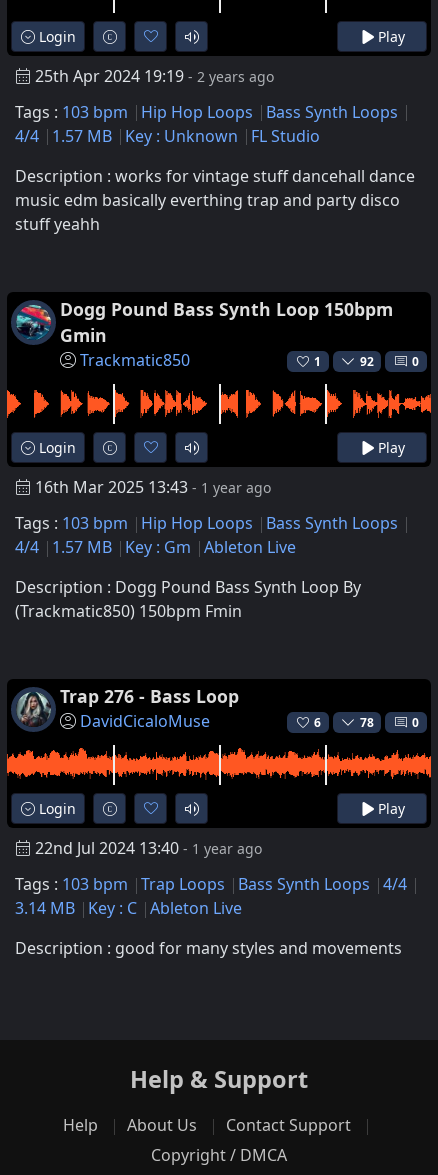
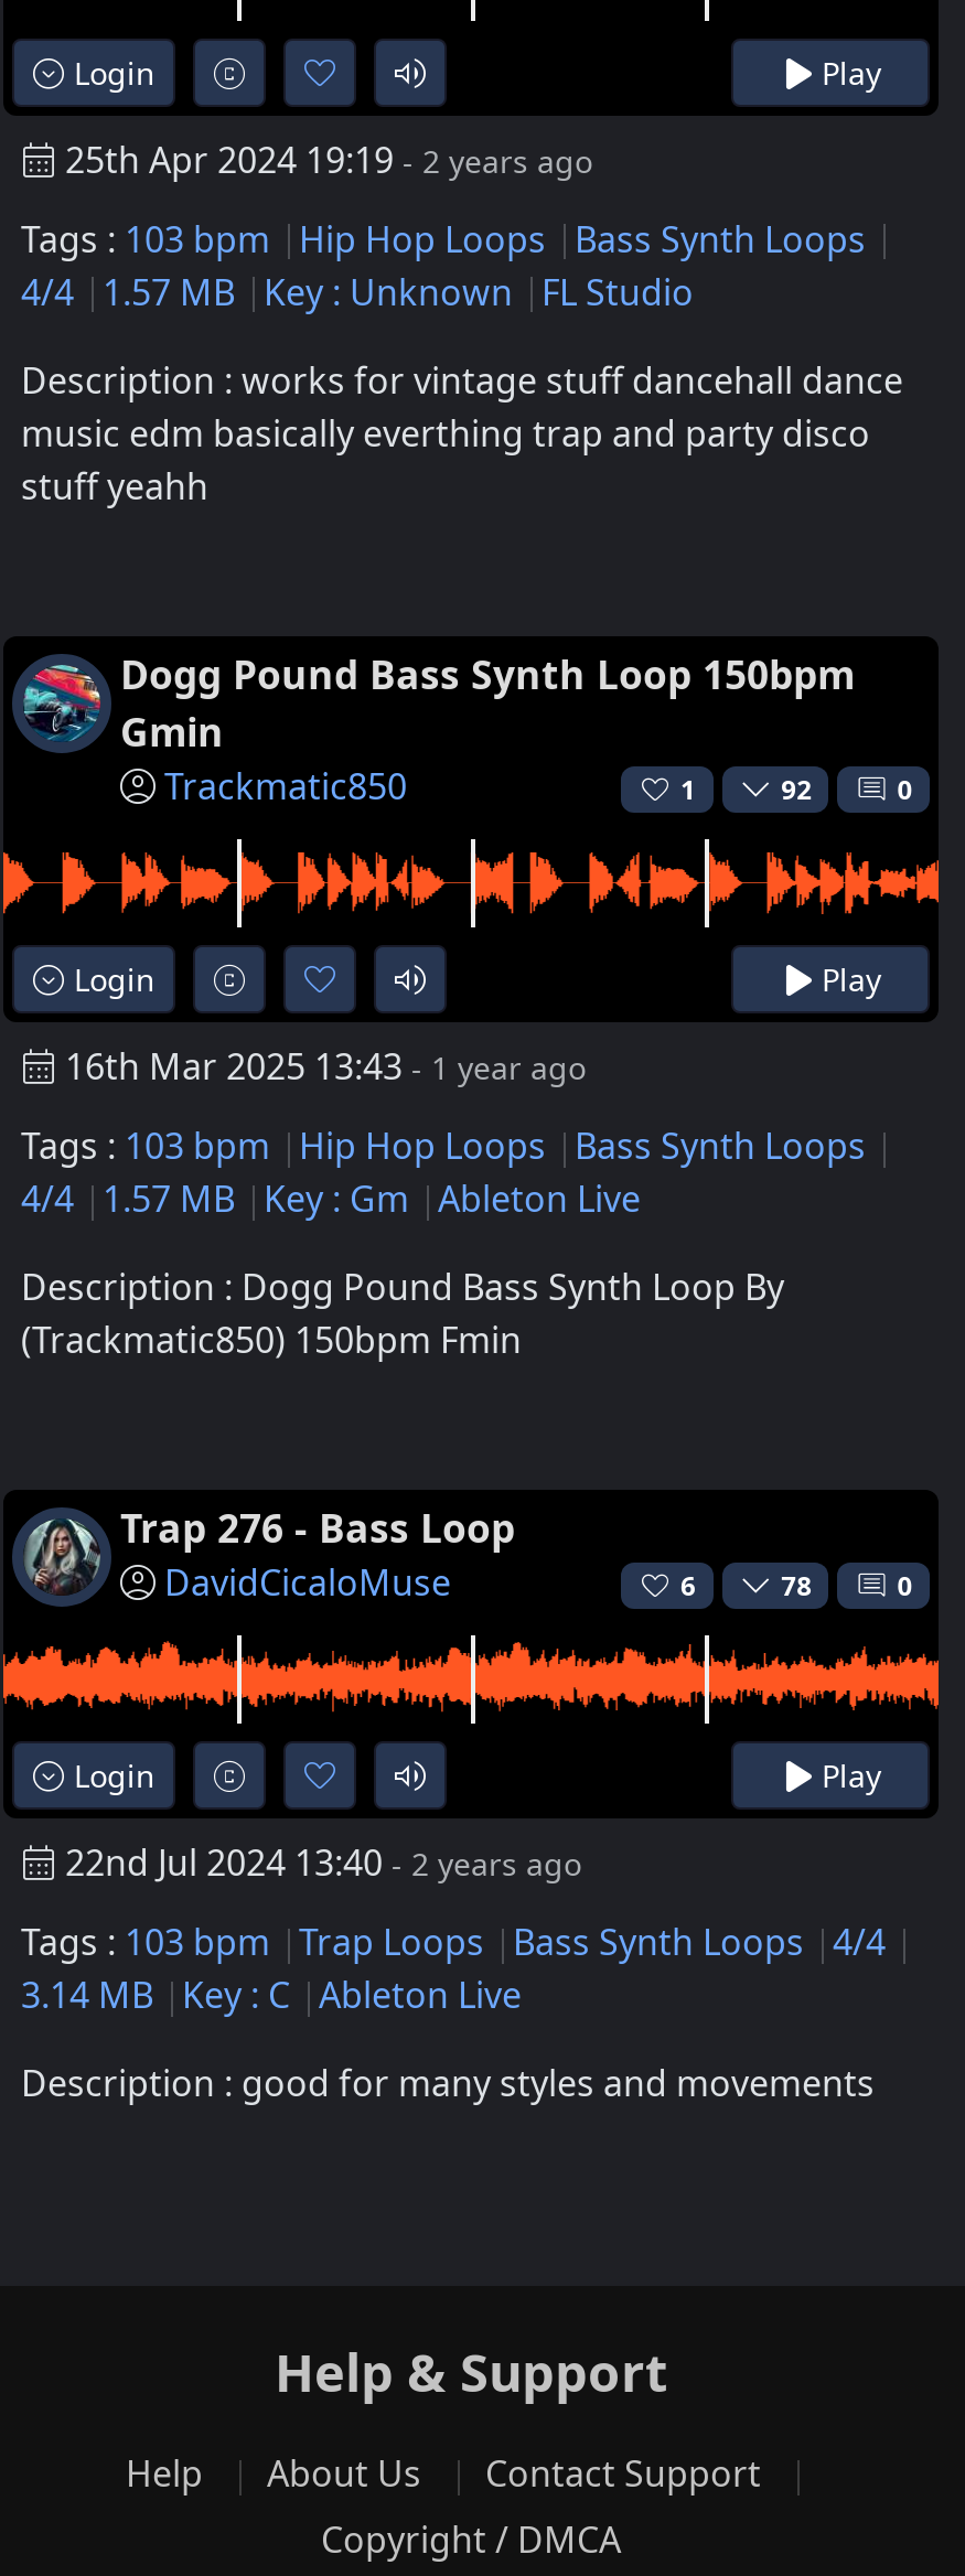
- 22nd Jul 2024 13:40 - 1 year ago
+ 22nd Jul 2024 13:40 - 2 years ago
